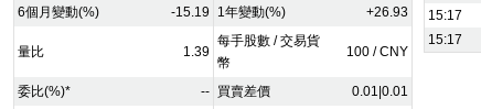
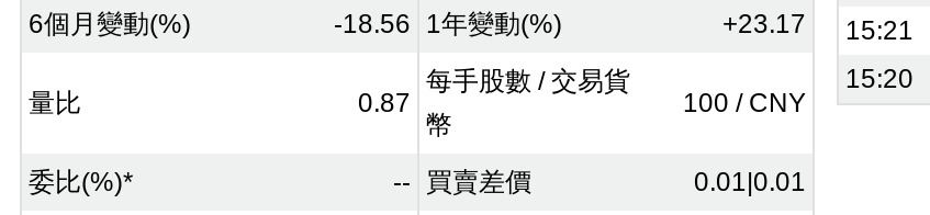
- -15.19 1年變動(%)
+ -18.56 1年變動(%)

- +26.93
+ +23.17

- 15:17
+ 15:21

- 15:17
+ 15:20

- 1.39
+ 0.87
